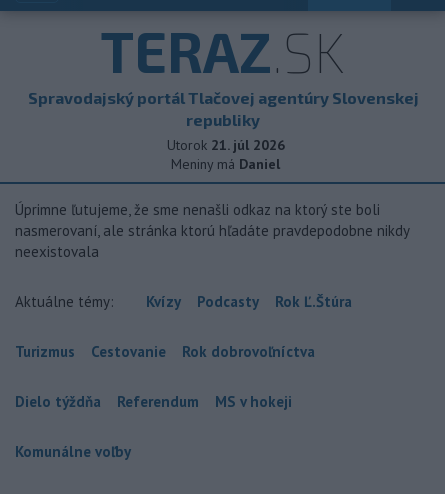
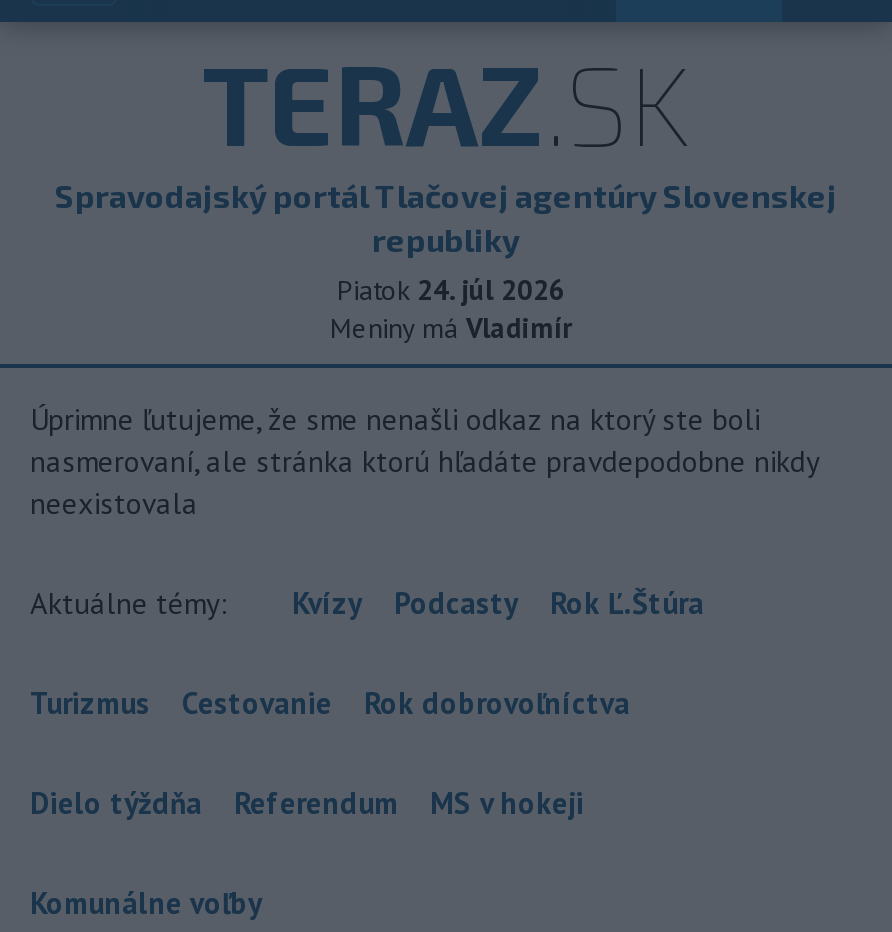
- Utorok 21. júl 2026
+ Piatok 24. júl 2026

- Meniny má Daniel
+ Meniny má Vladimír
